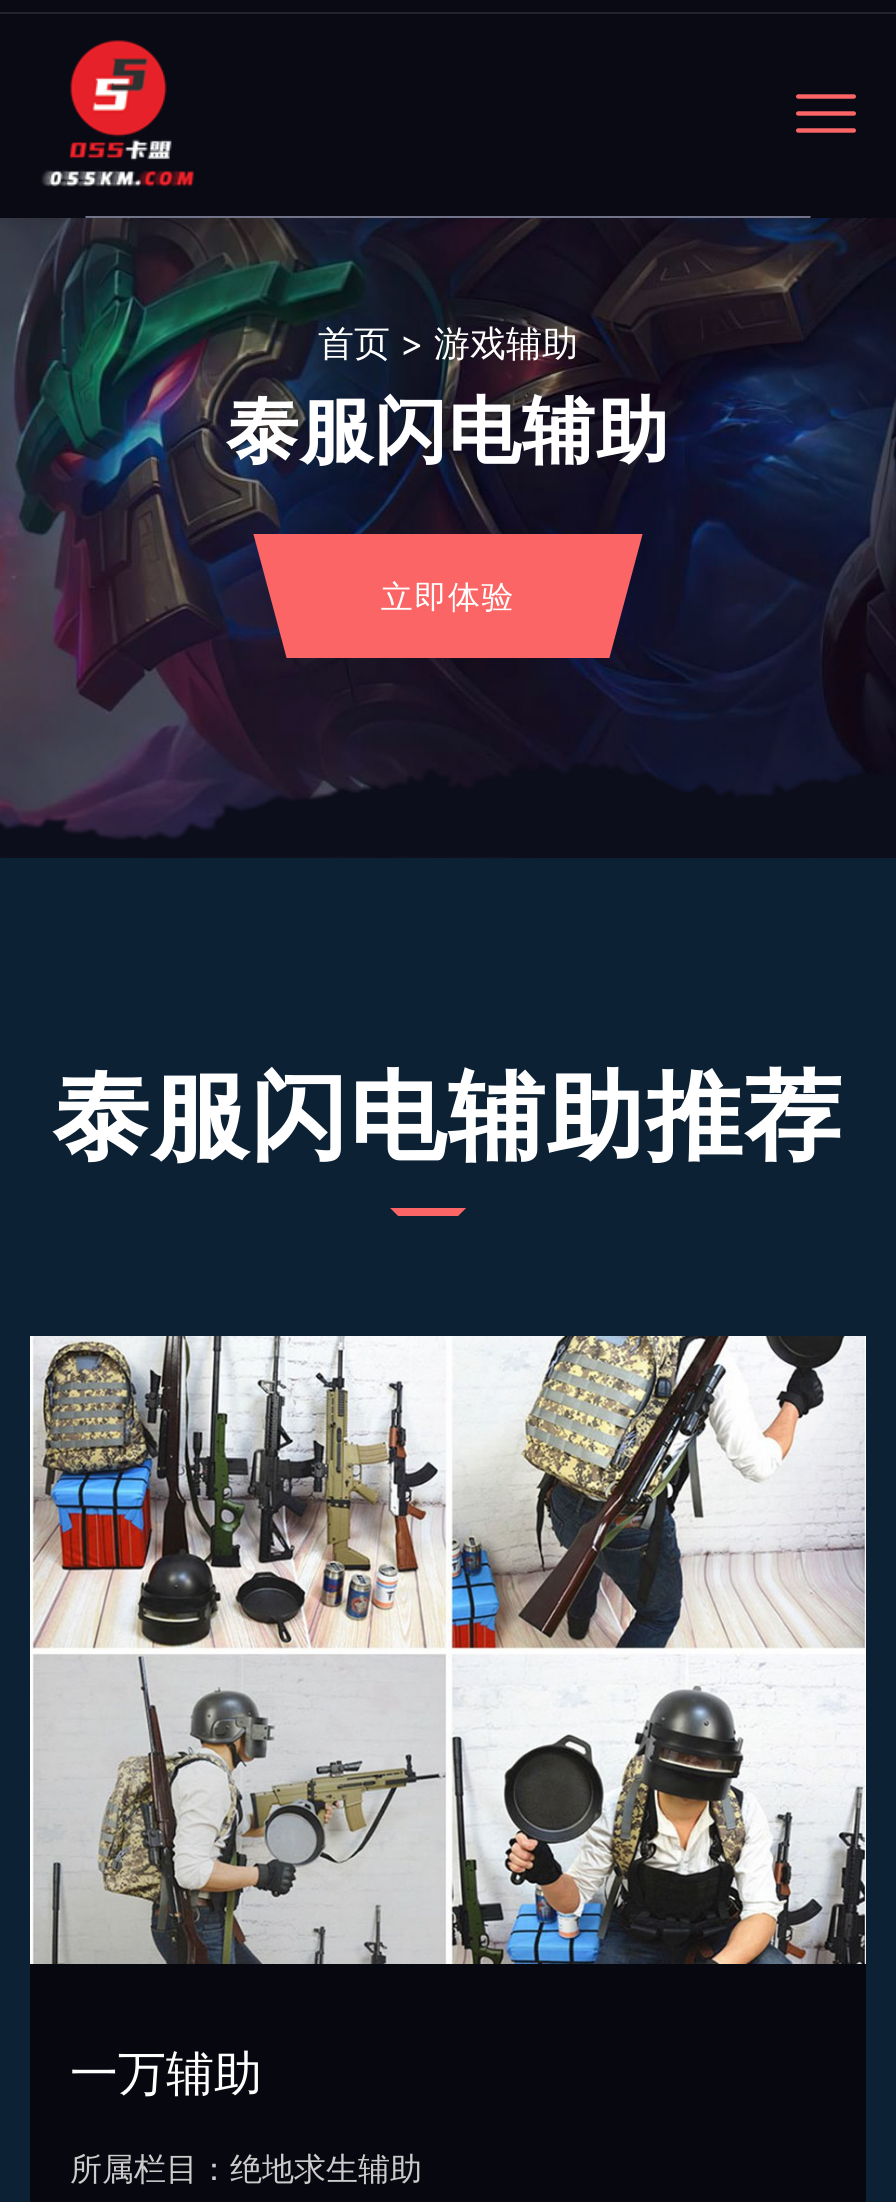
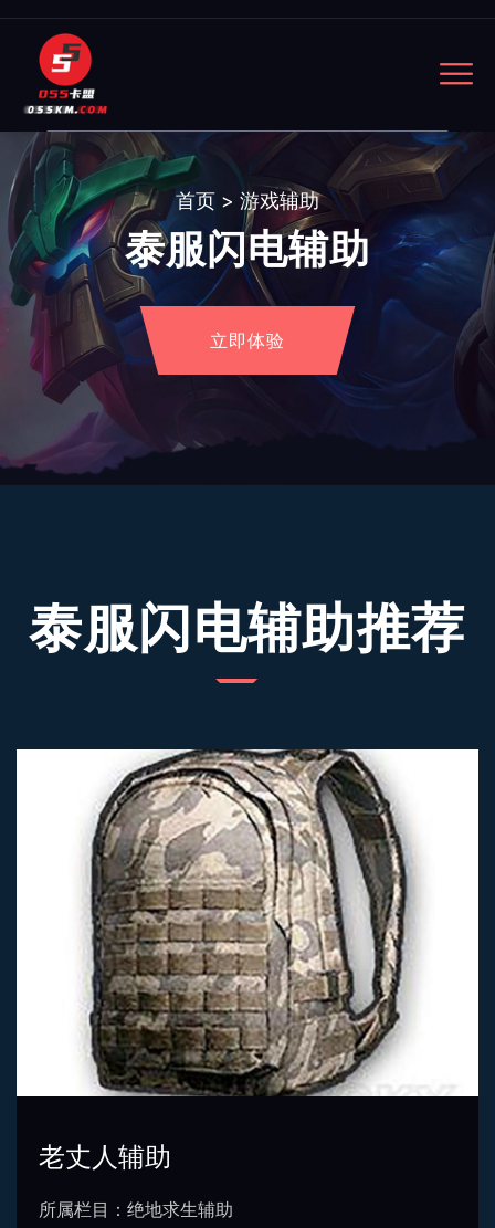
- [image]
- 一万辅助
+ [image]
+ 老丈人辅助
